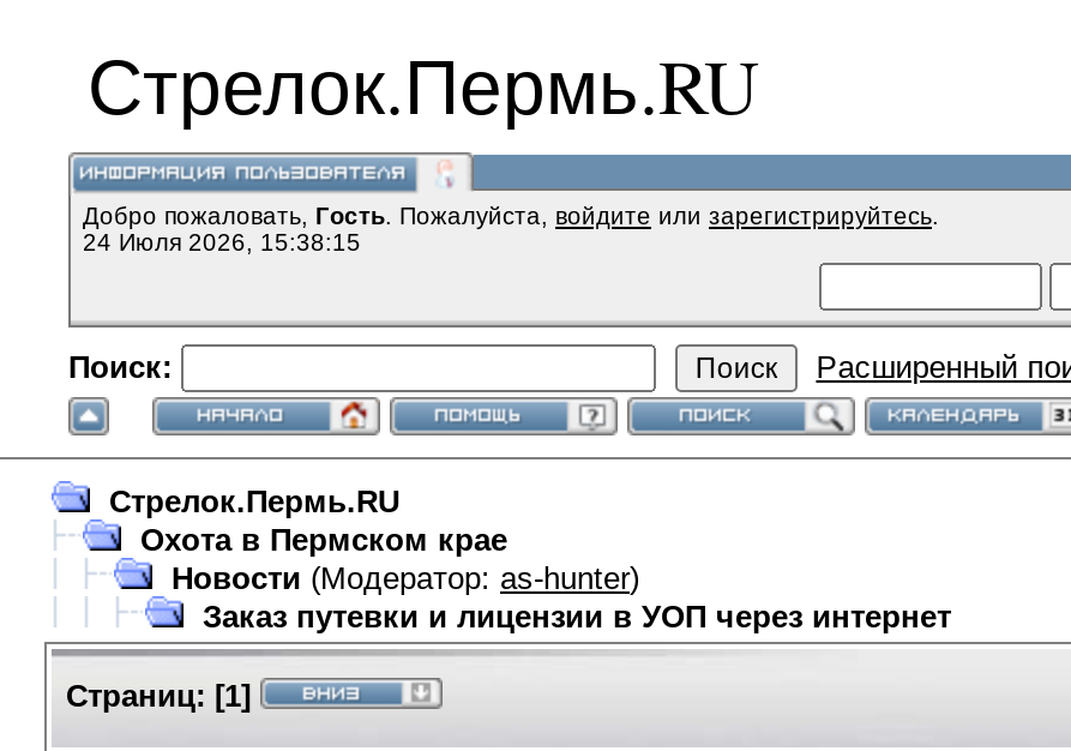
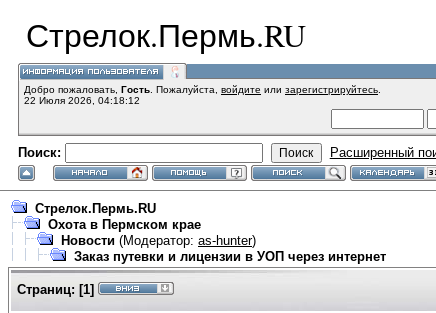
- 24 Июля 2026, 15:38:15
+ 22 Июля 2026, 04:18:12
